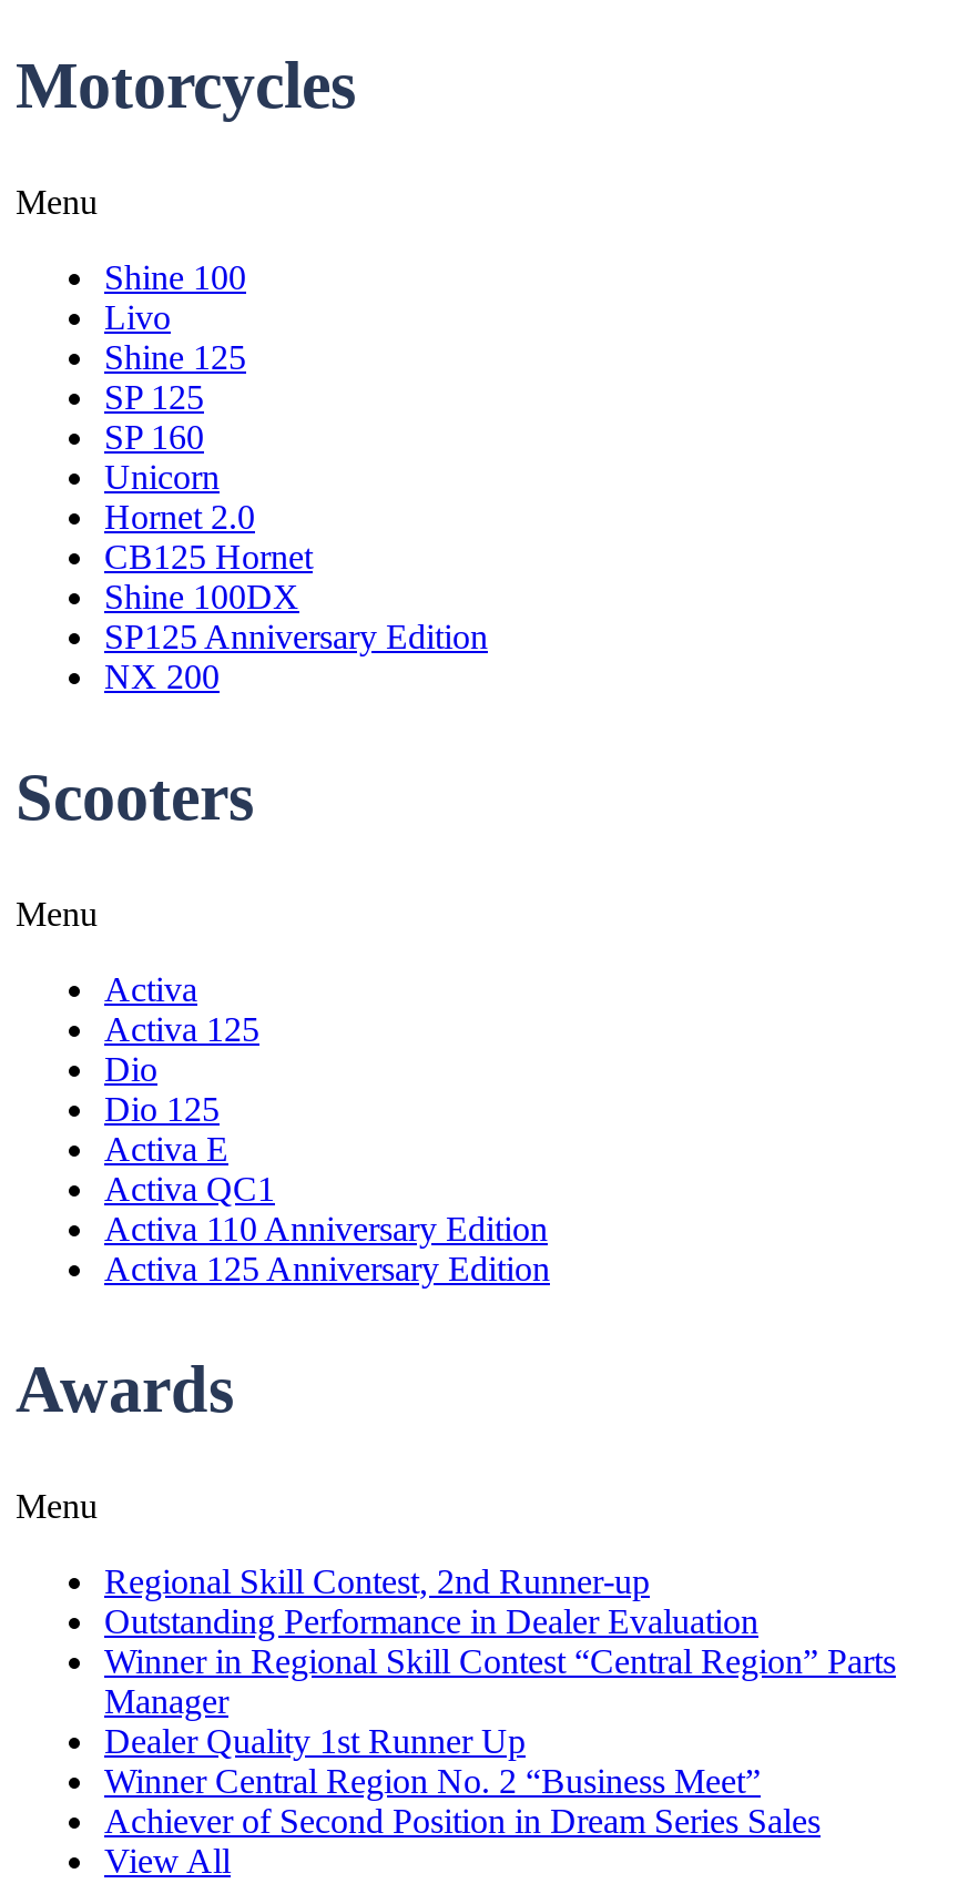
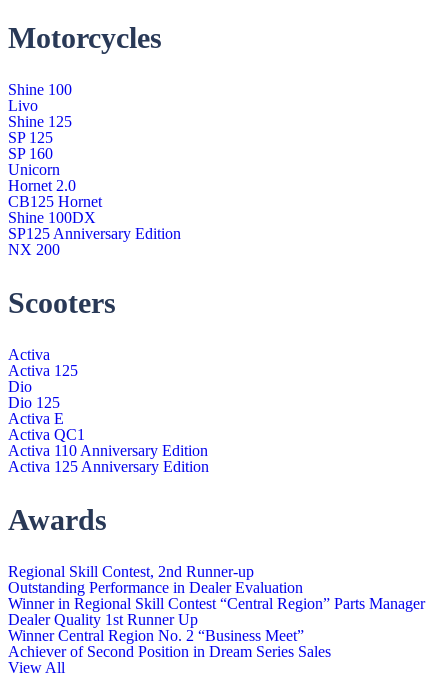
- Menu

- Menu

- Menu
